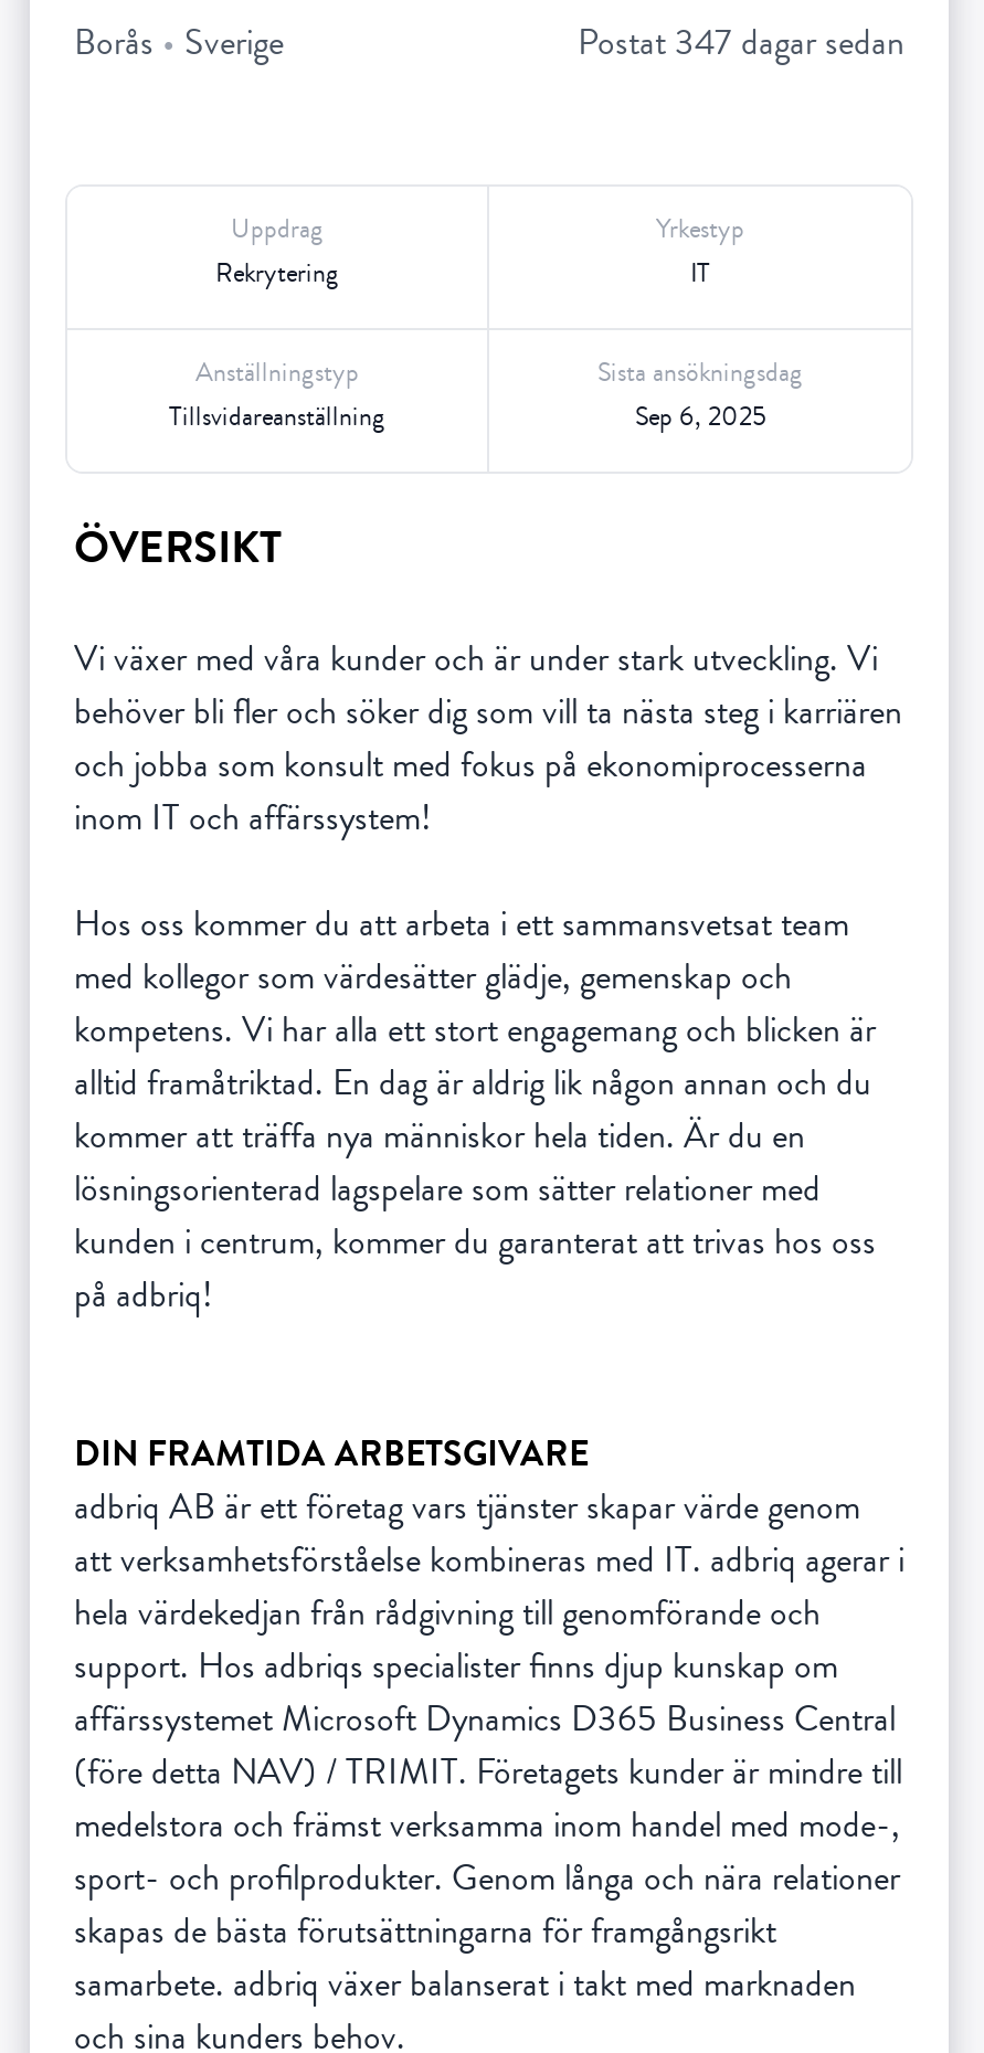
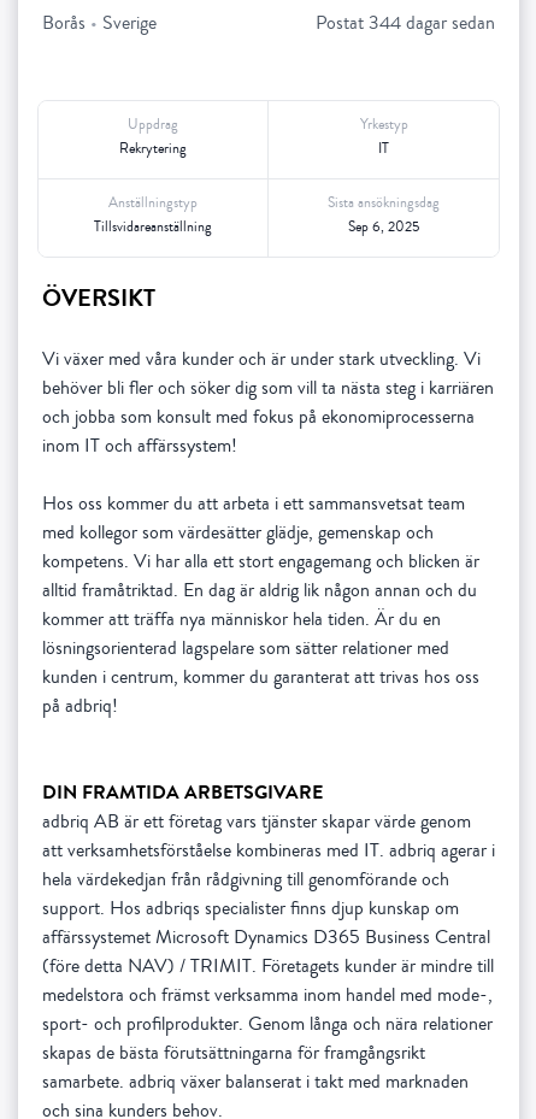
- Postat 347 dagar sedan
+ Postat 344 dagar sedan
